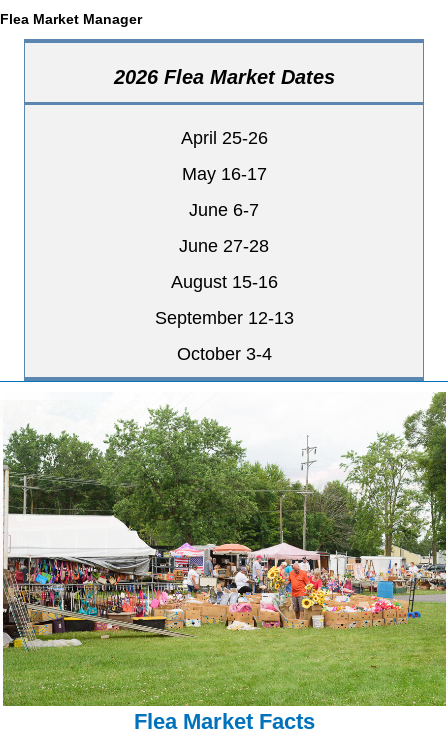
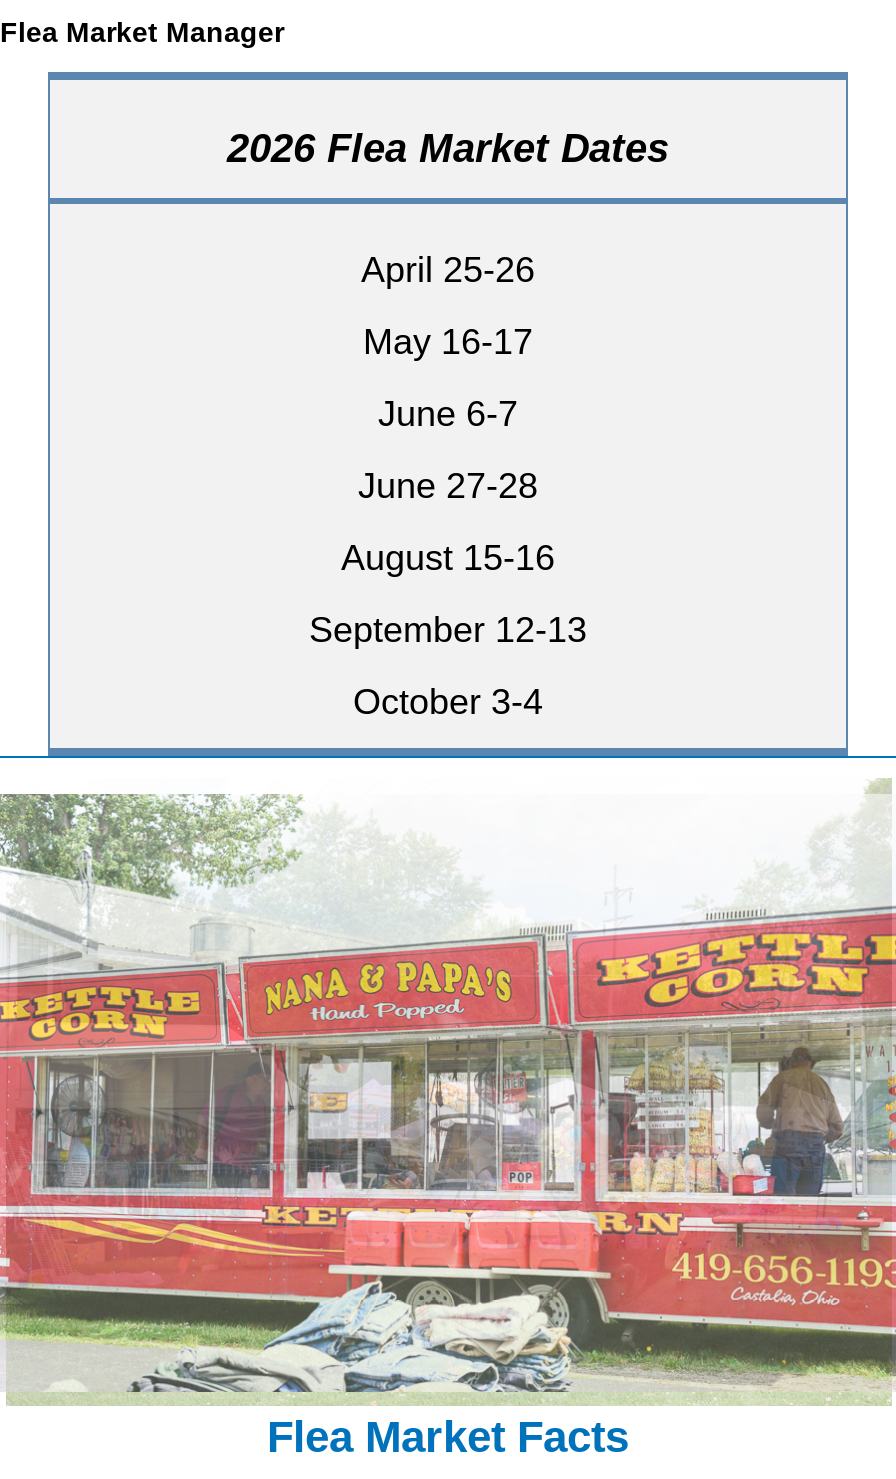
- [image]
+ [image]
